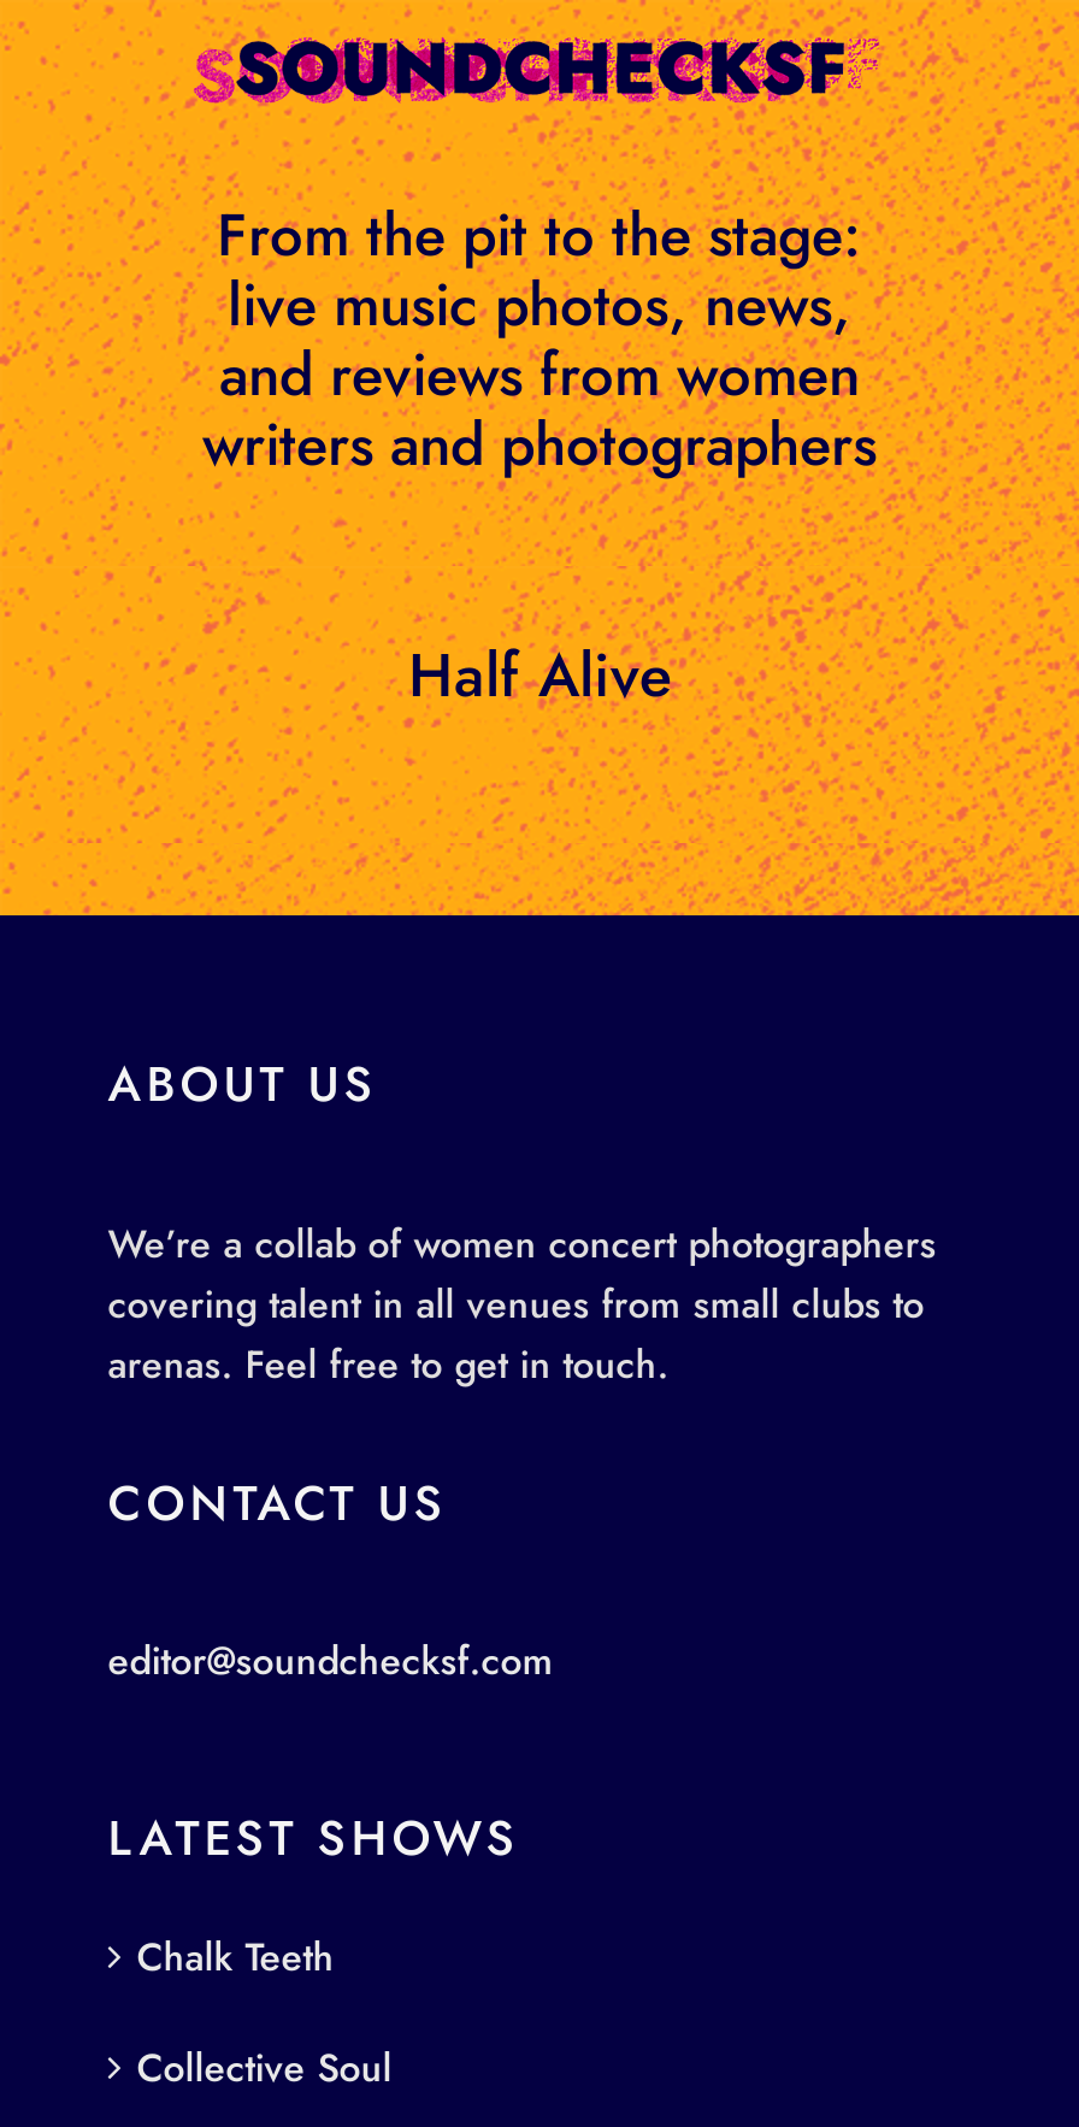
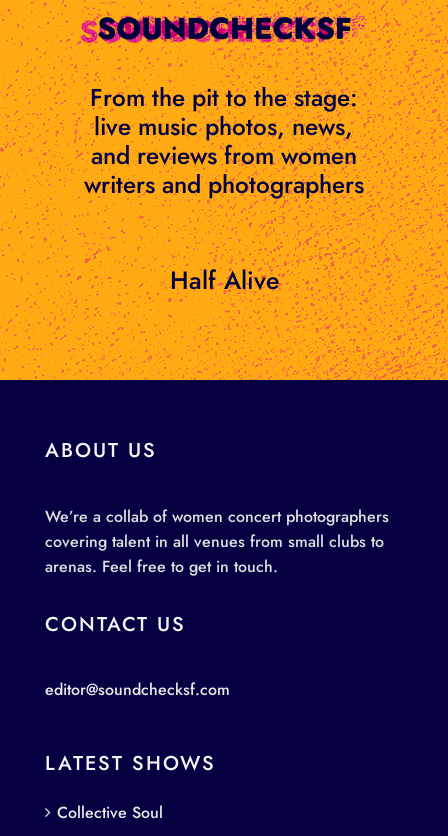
- Chalk Teeth
